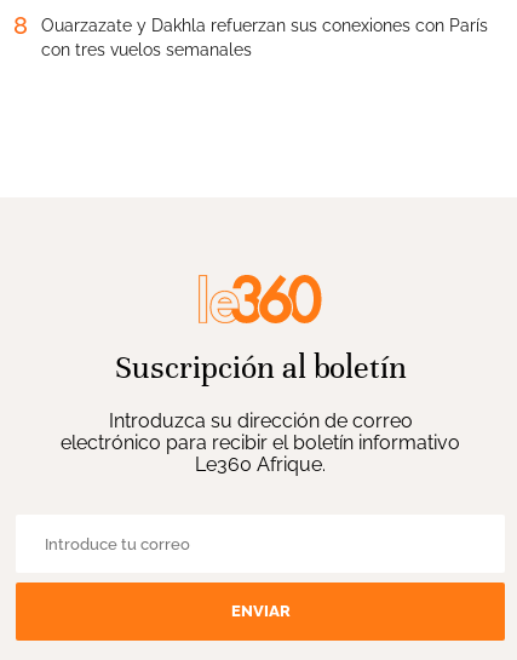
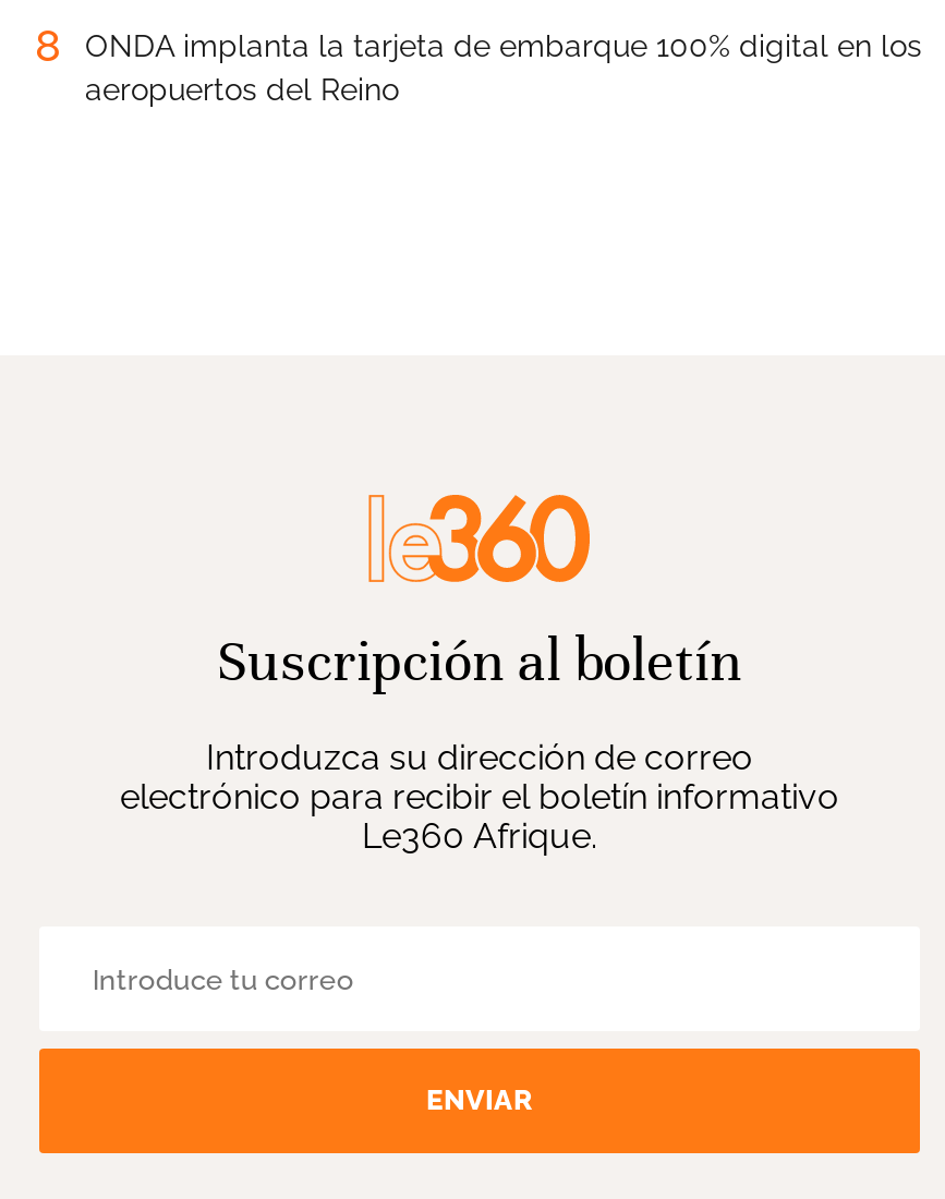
- Ouarzazate y Dakhla refuerzan sus conexiones con París
- con tres vuelos semanales
+ ONDA implanta la tarjeta de embarque 100% digital en los
+ aeropuertos del Reino
